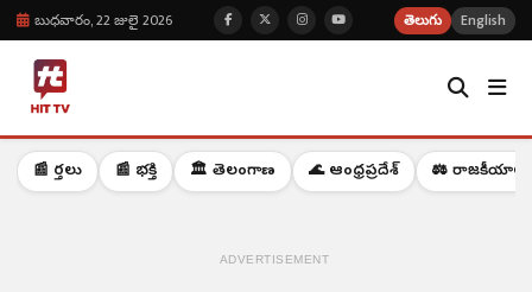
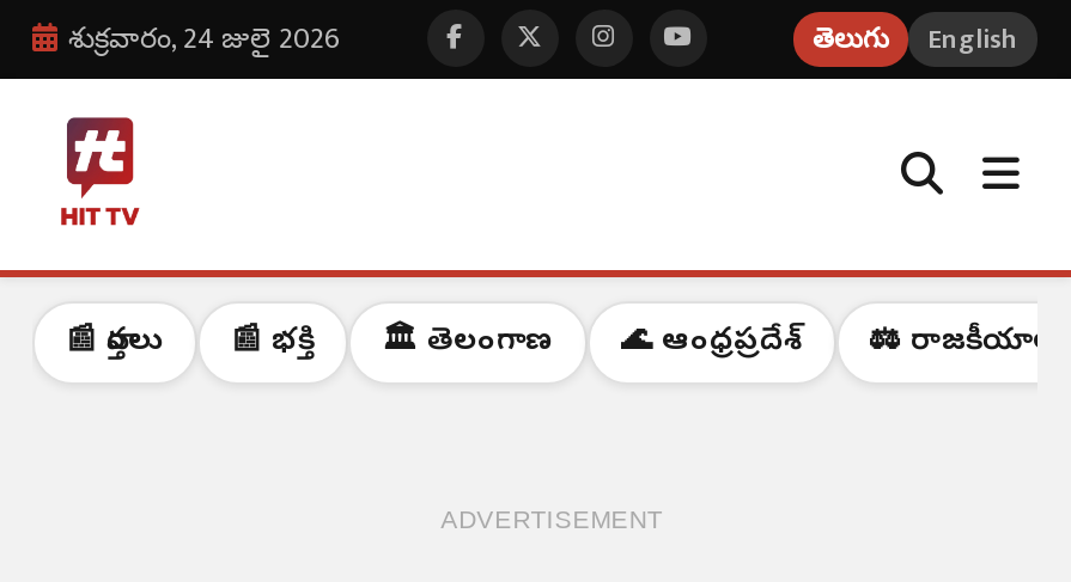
- బుధవారం, 22 జులై 2026
+ శుక్రవారం, 24 జులై 2026
